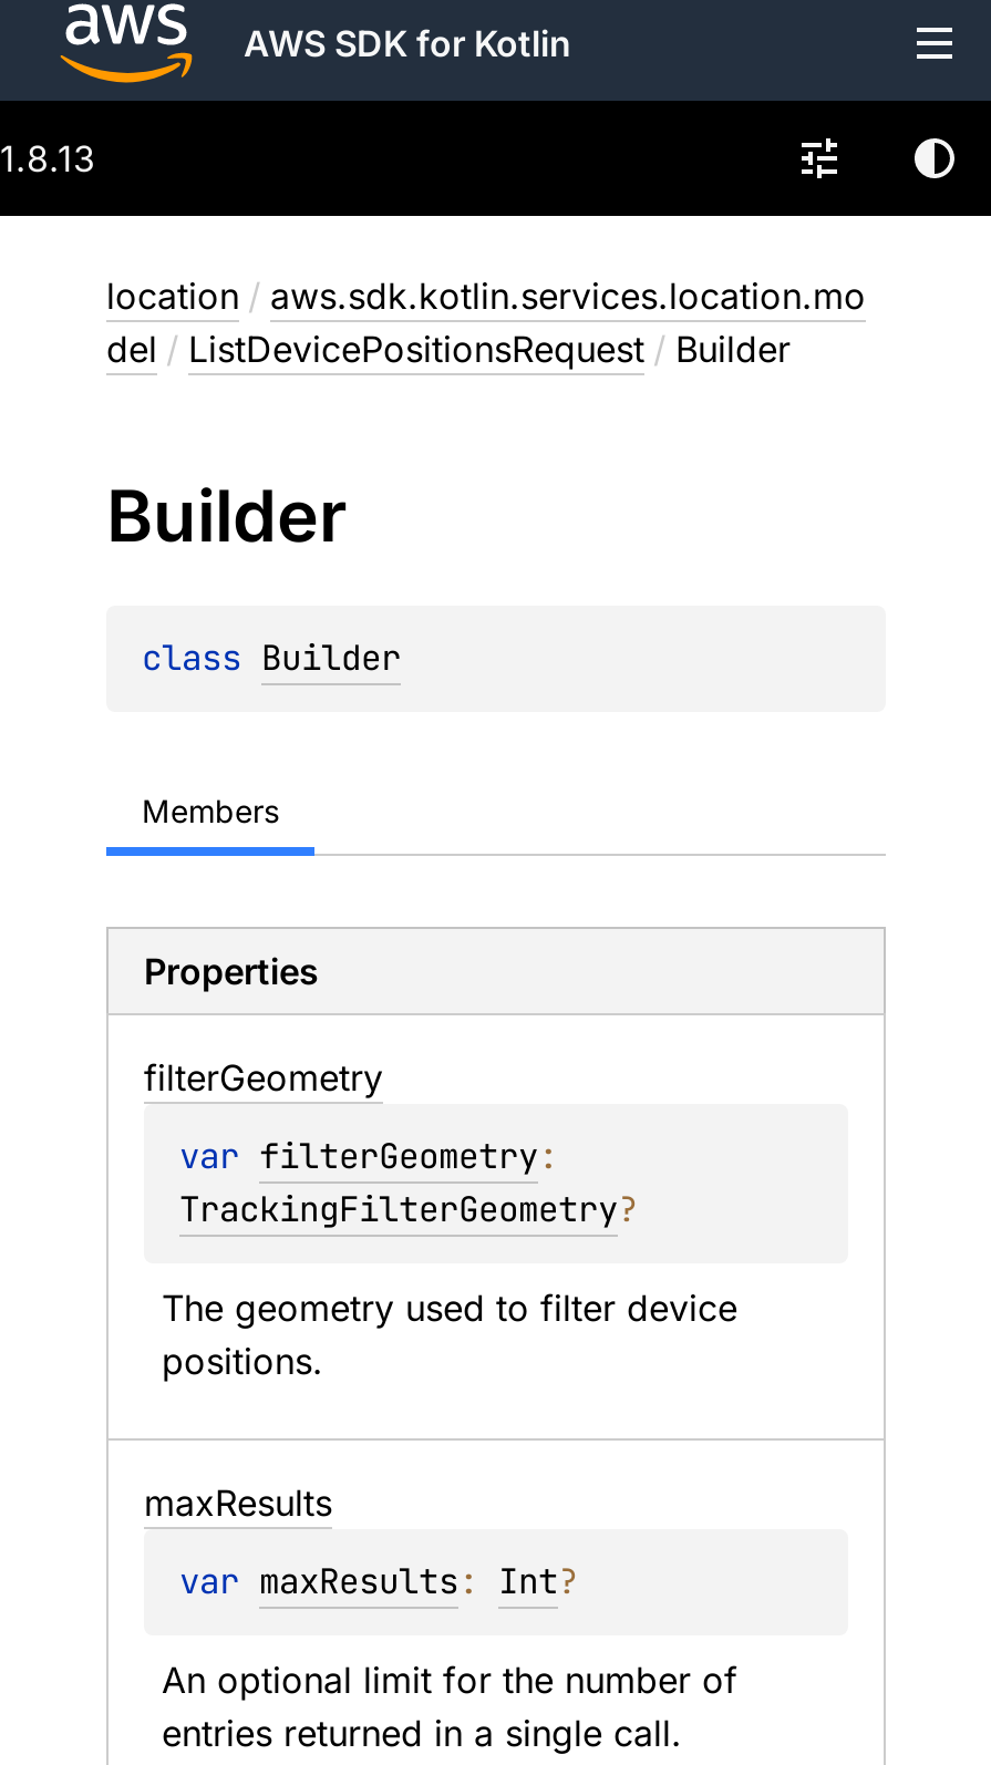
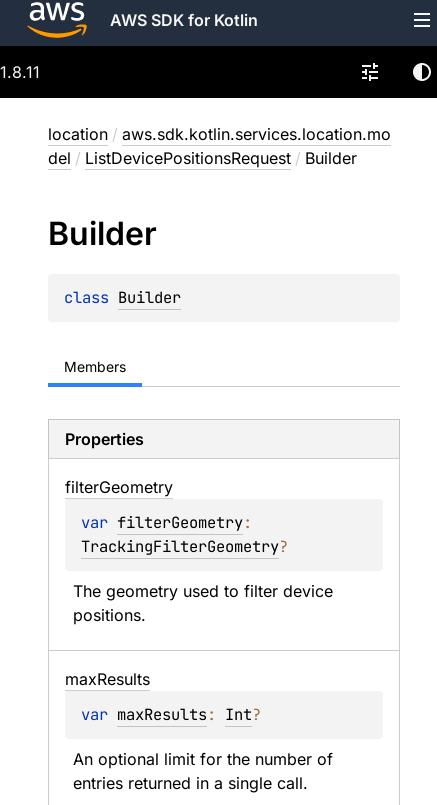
- 1.8.13
+ 1.8.11
